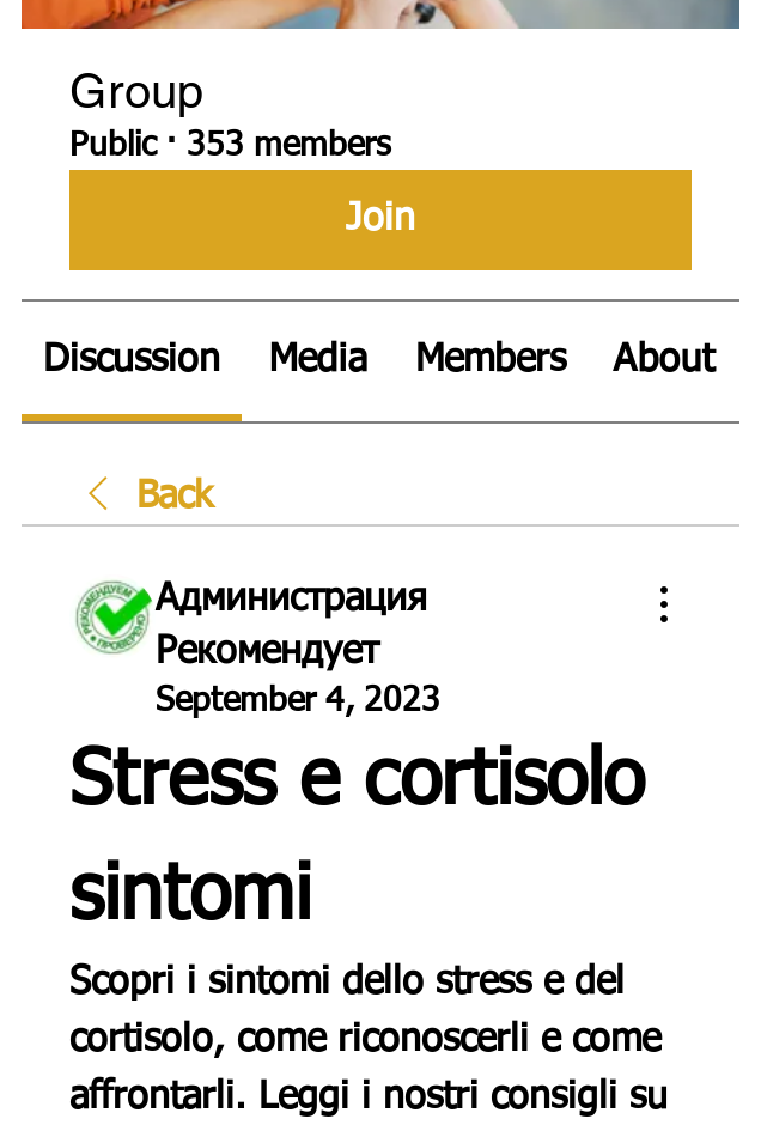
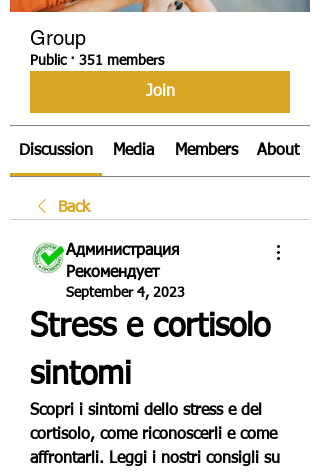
- Public · 353 members
+ Public · 351 members
